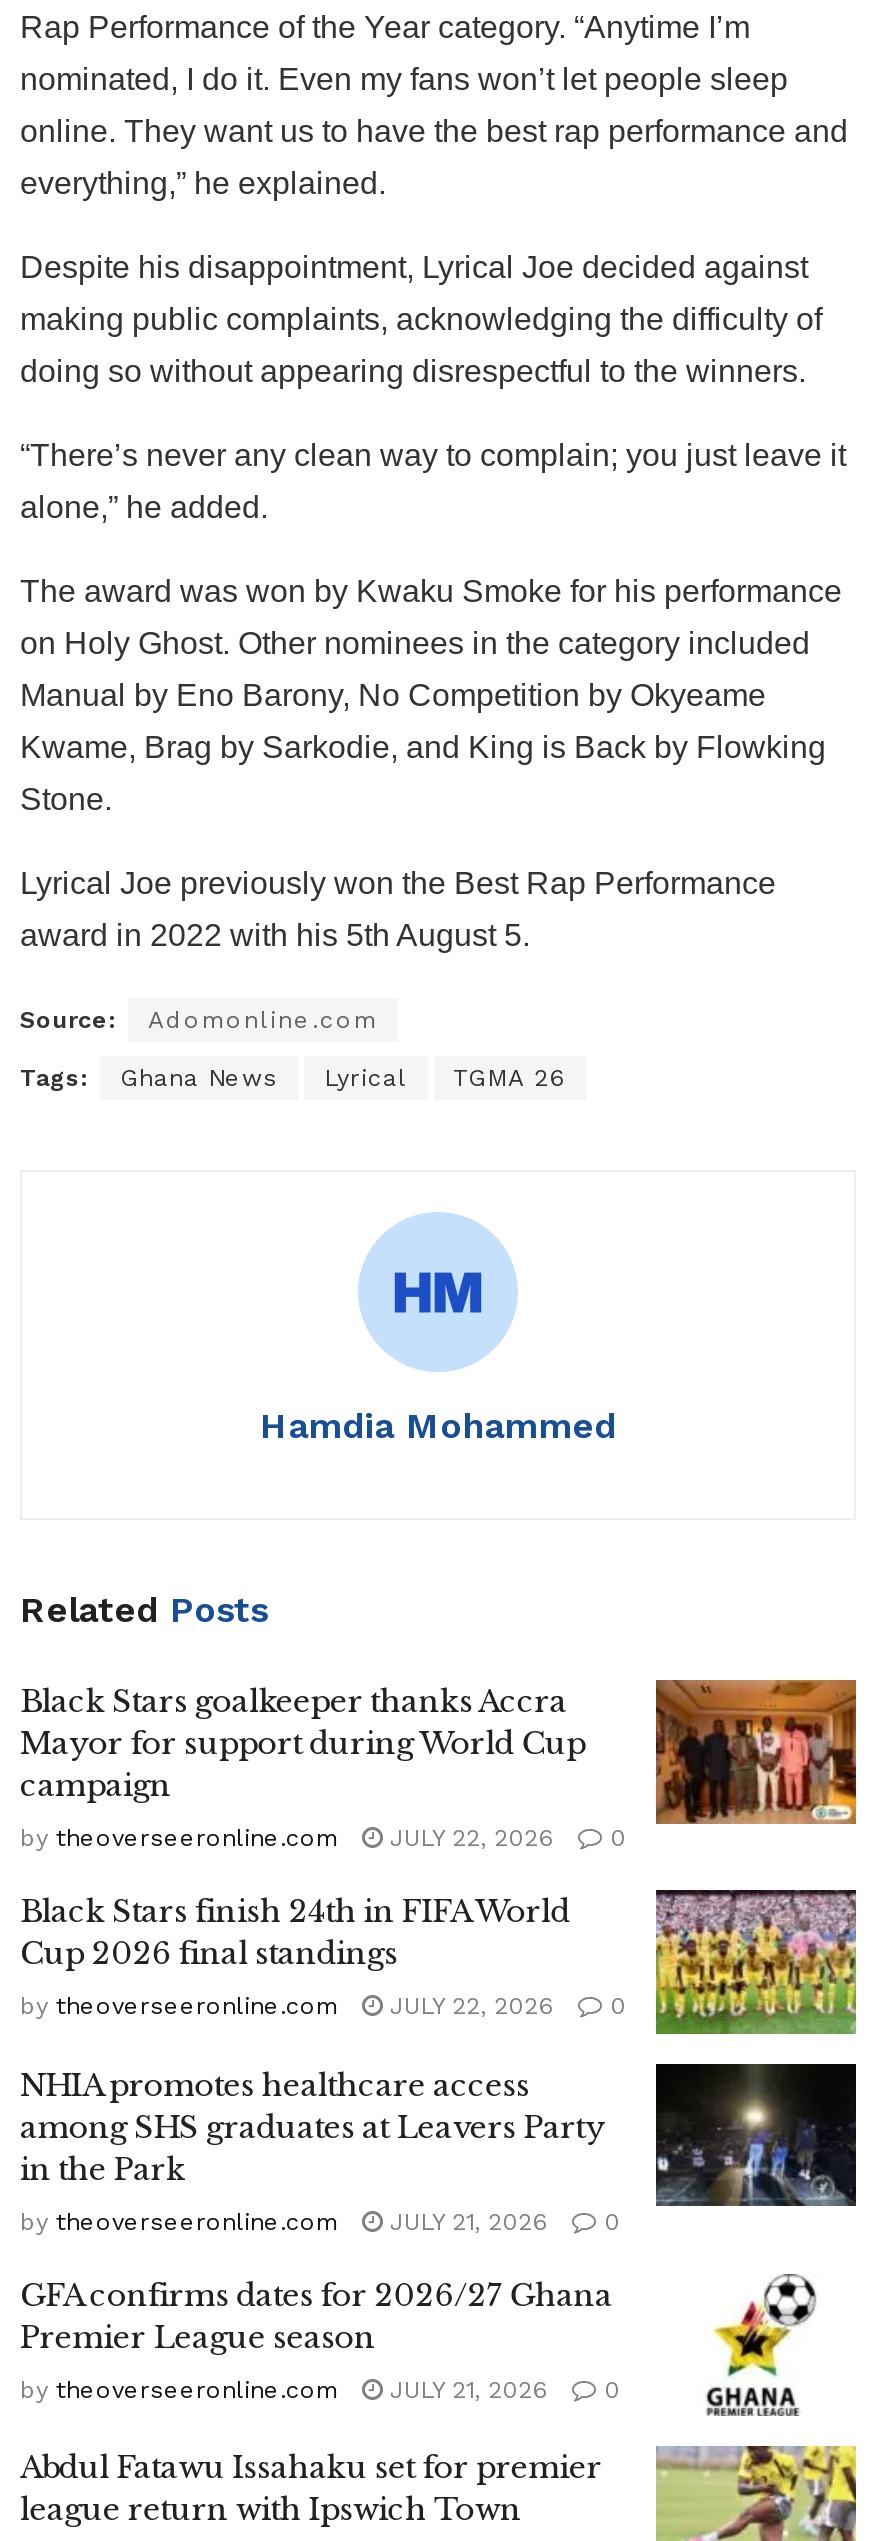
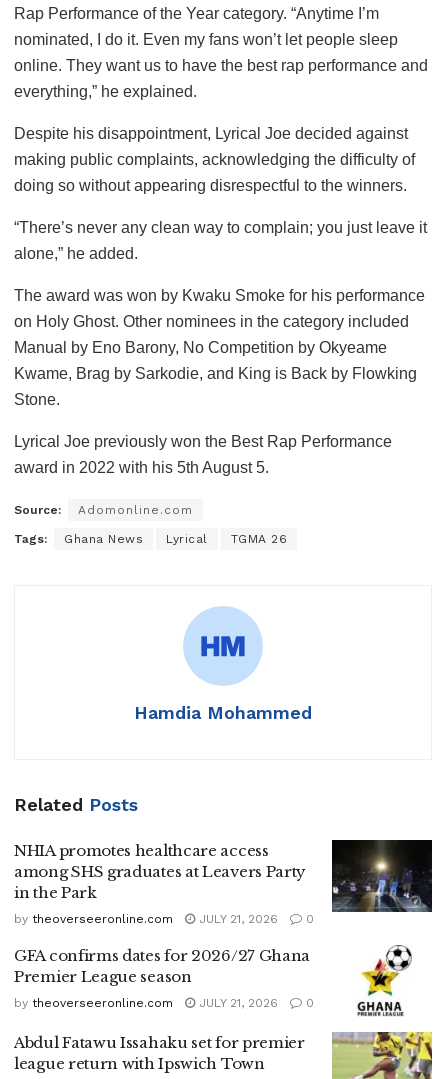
- [image]
- Black Stars goalkeeper thanks Accra
- Mayor for support during World Cup
- campaign
- by theoverseeronline.com
- JULY 22, 2026
- 0
- Black Stars finish 24th in FIFA World
- Cup 2026 final standings
- by theoverseeronline.com
- JULY 22, 2026
- 0

- [image]
